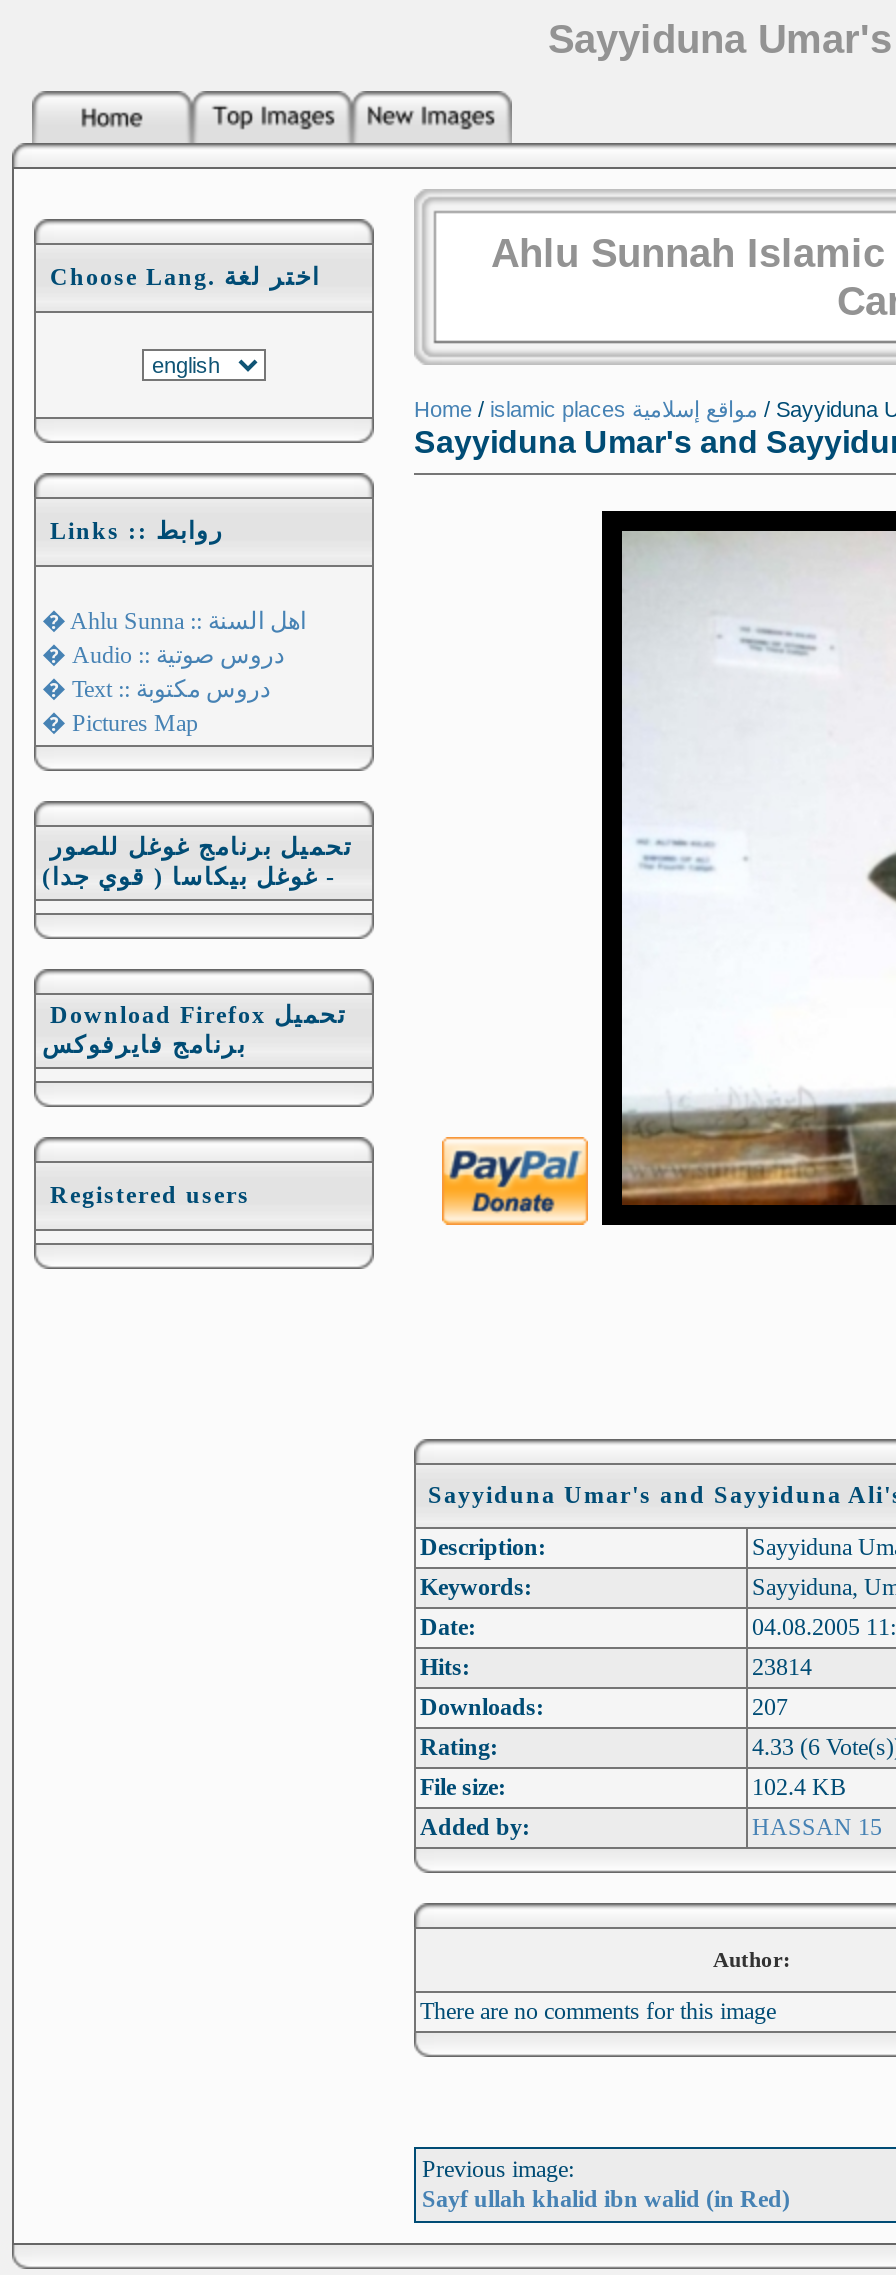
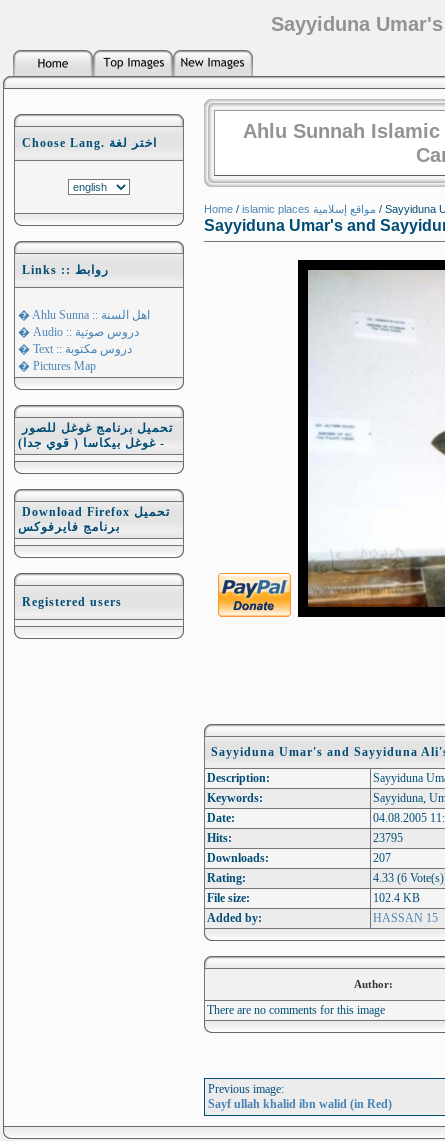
- 23814
+ 23795
